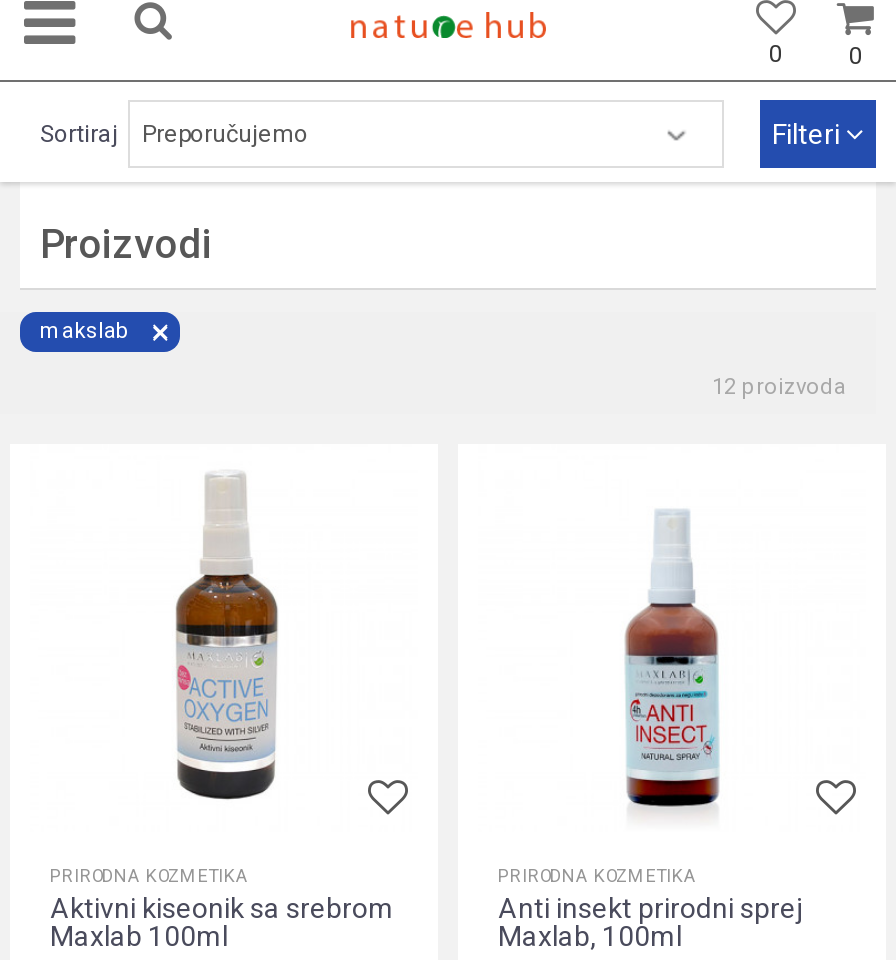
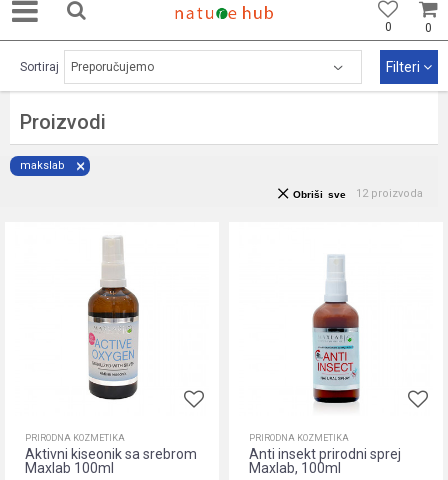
+ Obriši sve
